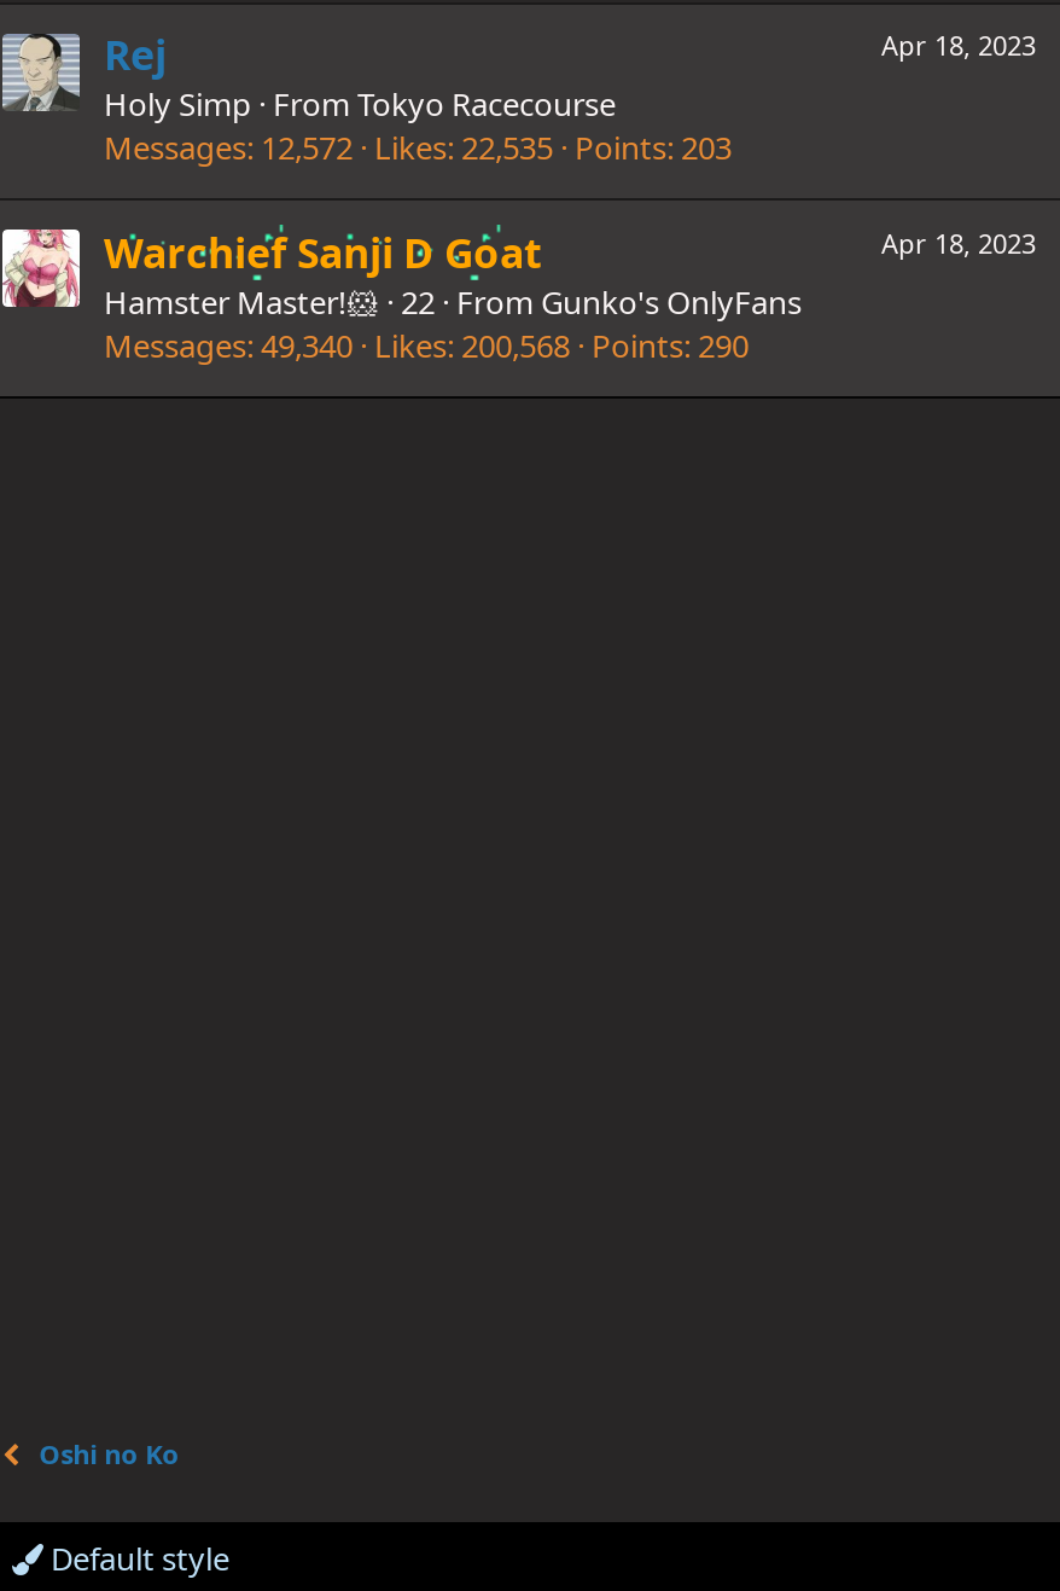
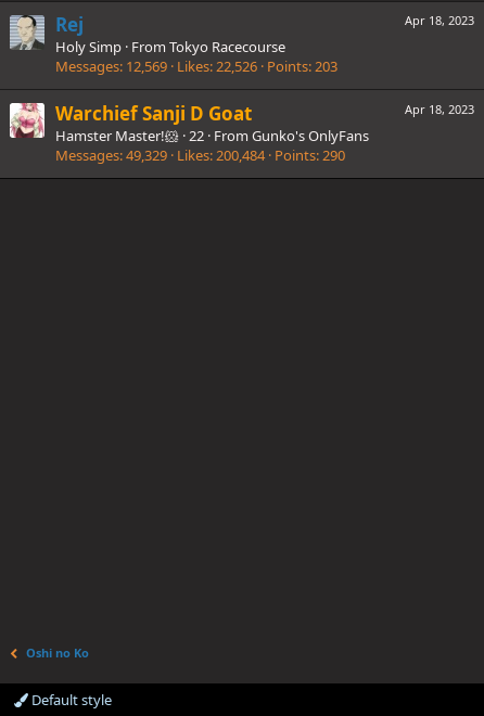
- Messages 12,572 Likes 22,535 Points 203
+ Messages 12,569 Likes 22,526 Points 203

- Messages 49,340 Likes 200,568 Points 290
+ Messages 49,329 Likes 200,484 Points 290
